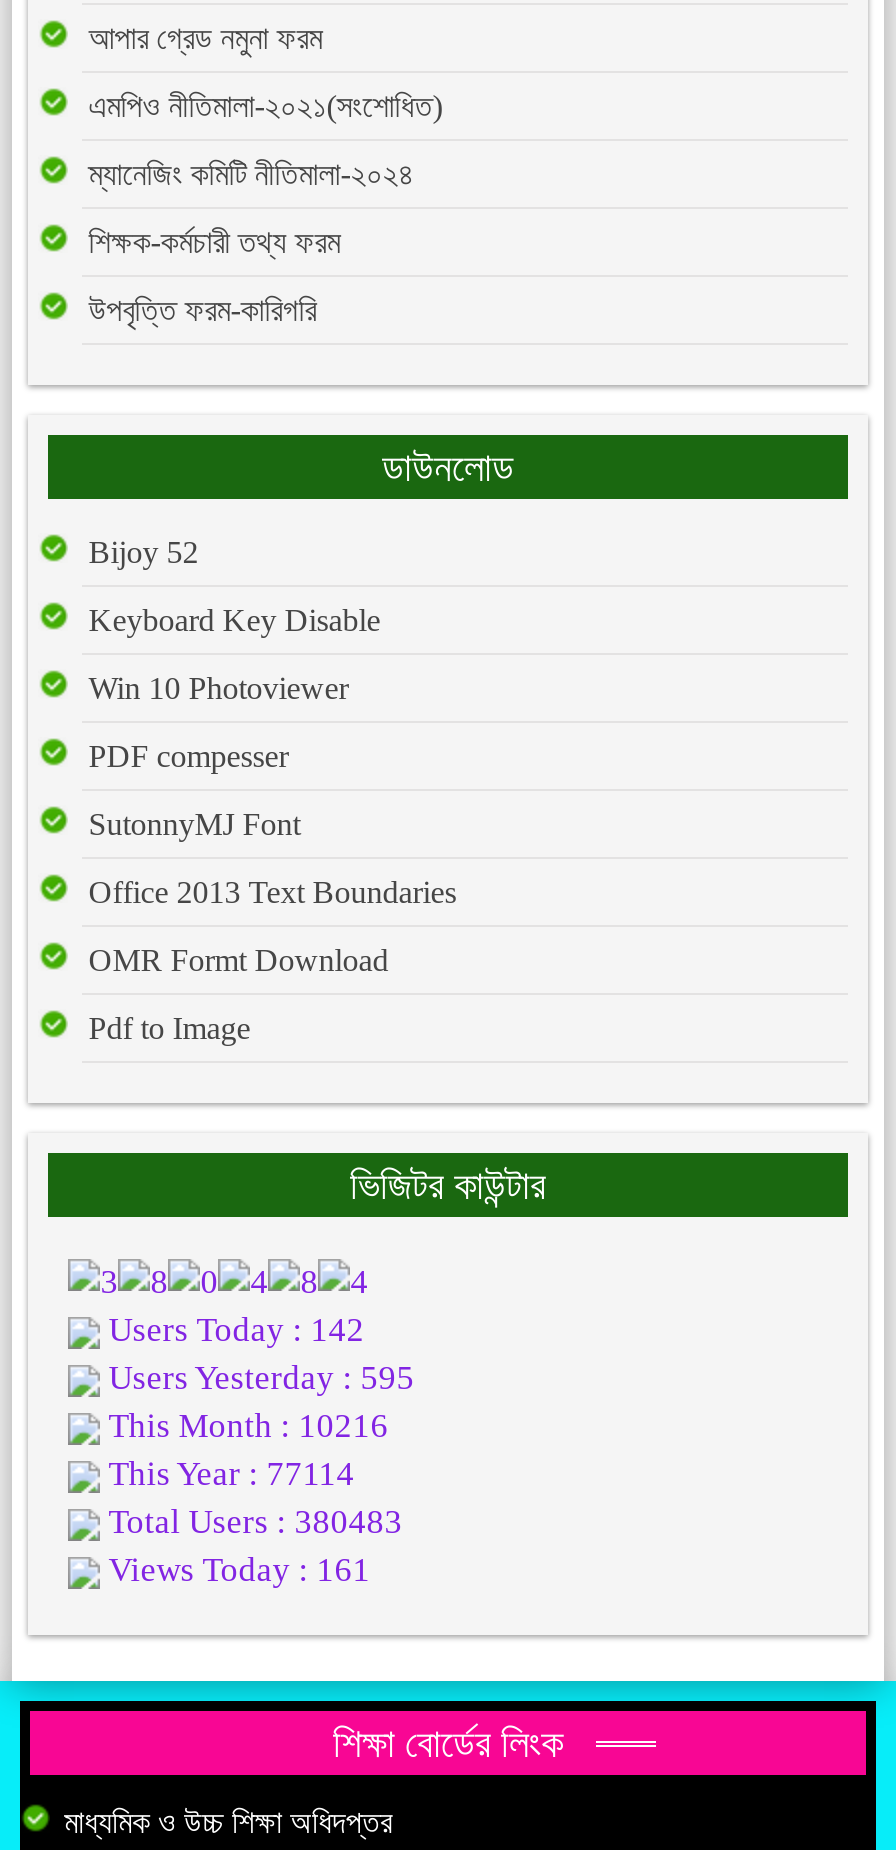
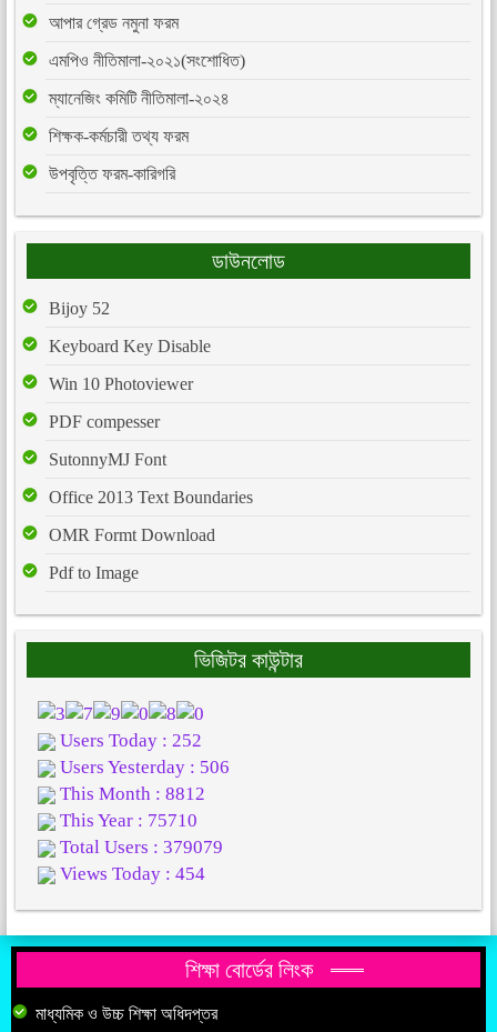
- Users Today : 142
+ Users Today : 252

- Users Yesterday : 595
+ Users Yesterday : 506

- This Month : 10216
+ This Month : 8812

- This Year : 77114
+ This Year : 75710

- Total Users : 380483
+ Total Users : 379079

- Views Today : 161
+ Views Today : 454
